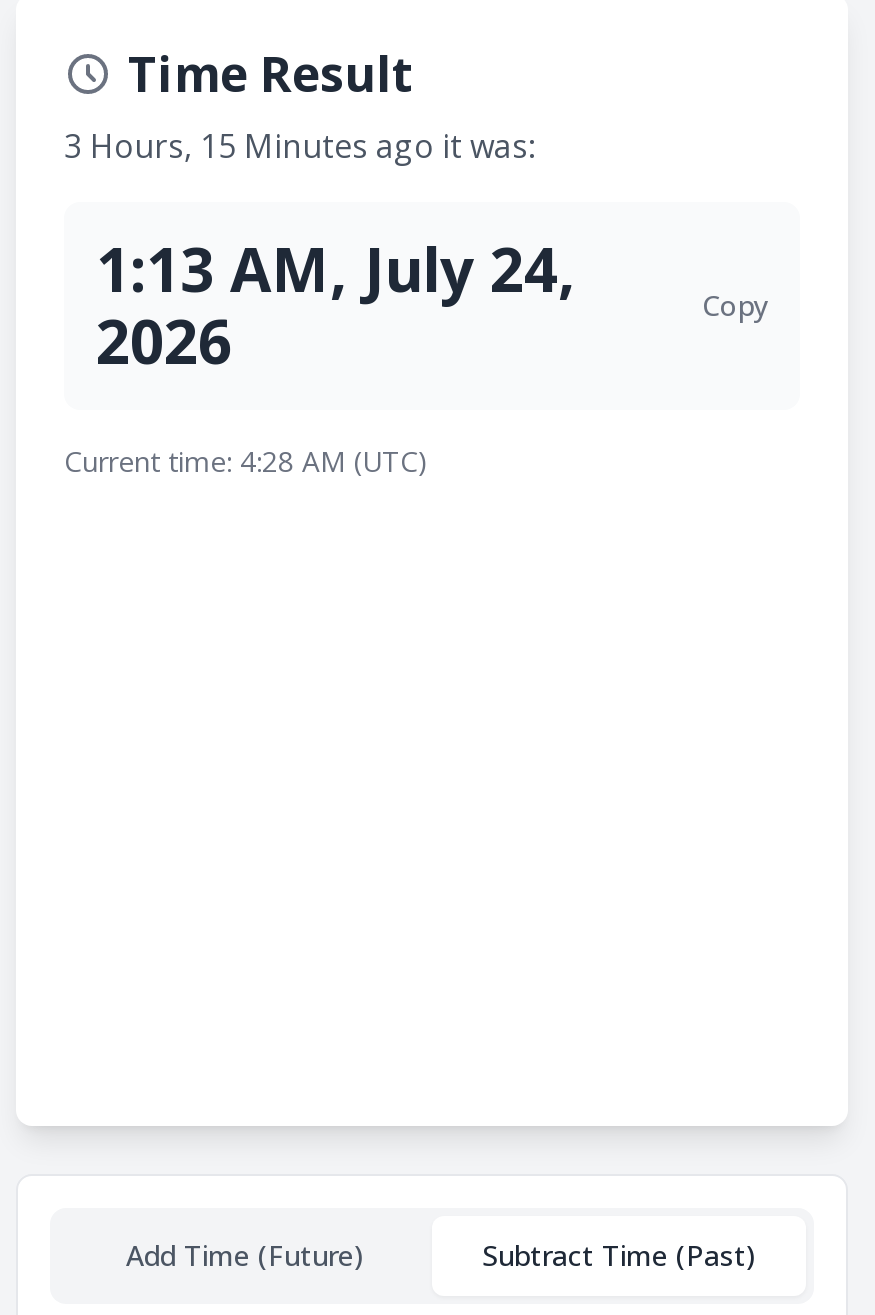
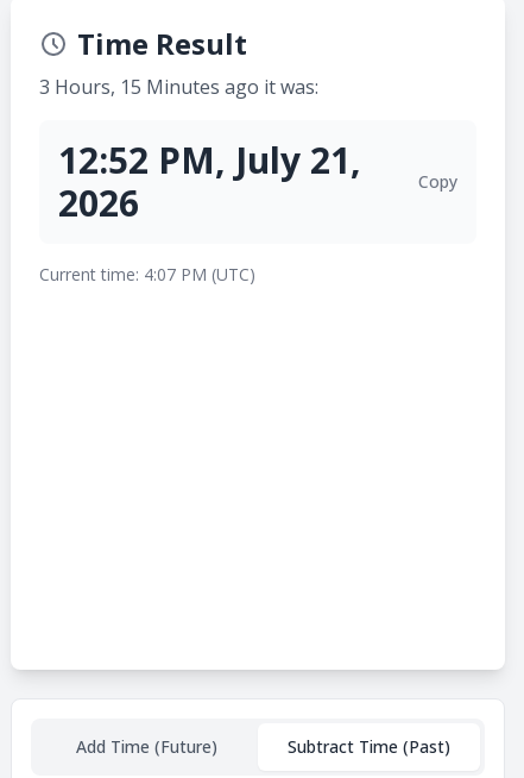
- 1:13 AM, July 24,
+ 12:52 PM, July 21,

- Current time: 4:28 AM (UTC)
+ Current time: 4:07 PM (UTC)
